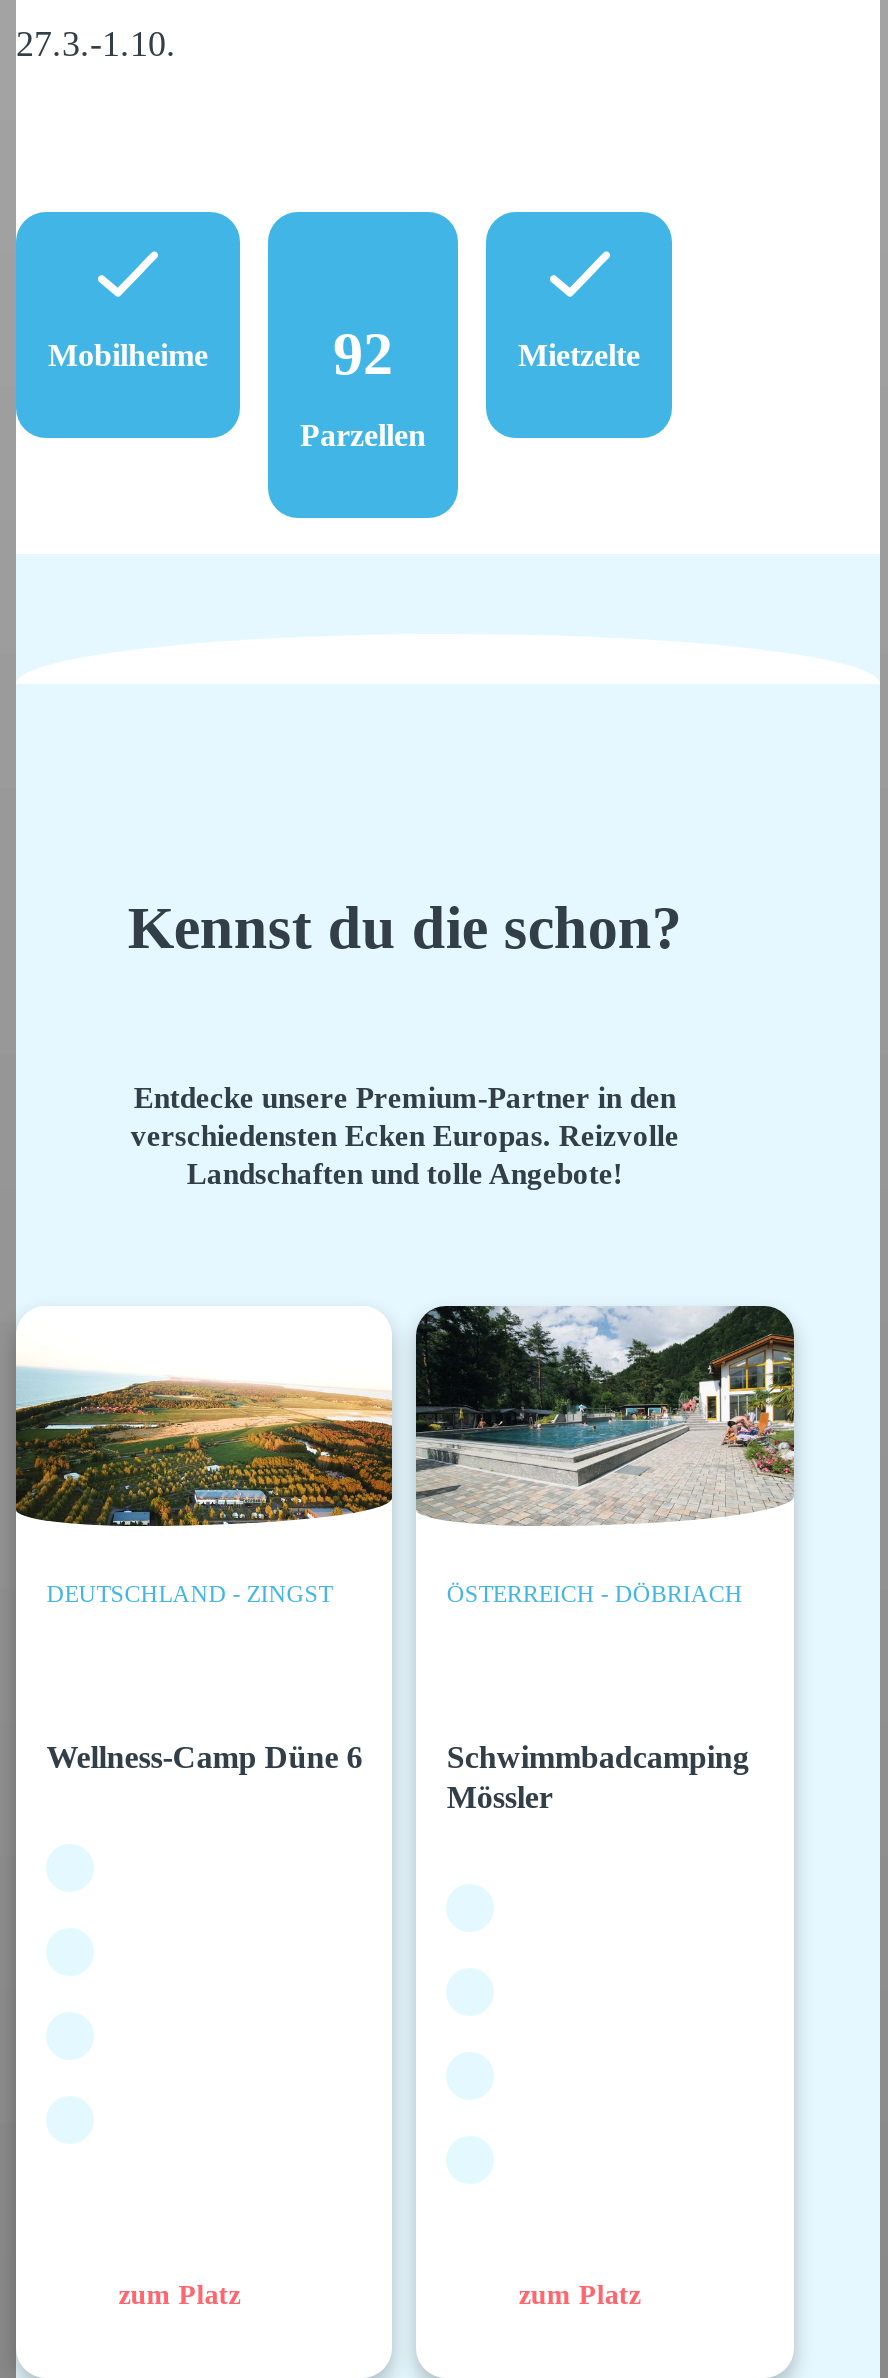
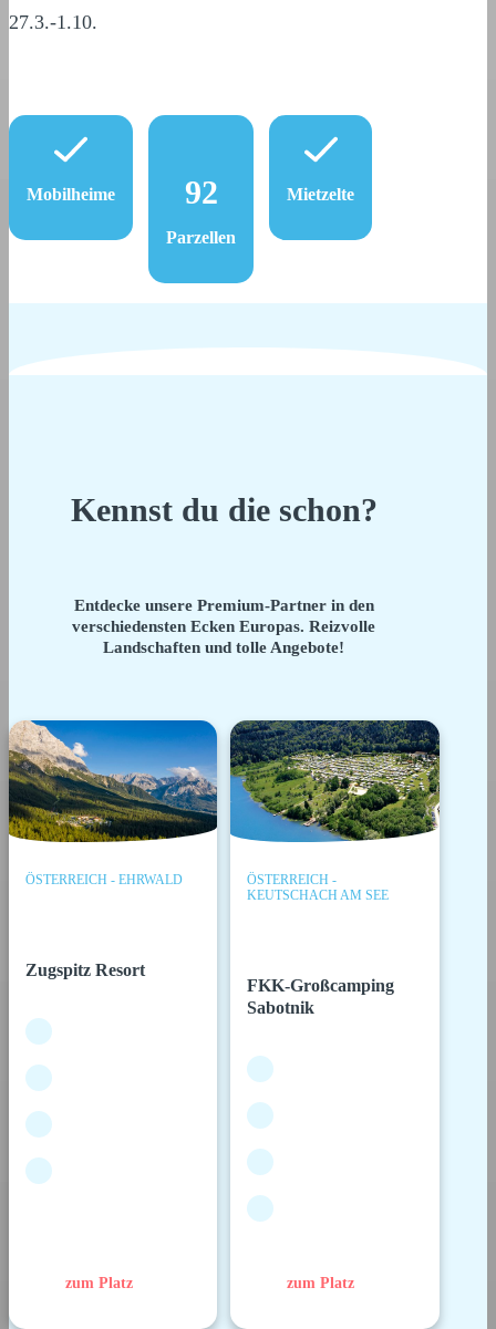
- [image]
- DEUTSCHLAND - ZINGST
+ [image]
+ ÖSTERREICH - EHRWALD

- [image]
- ÖSTERREICH - DÖBRIACH
+ [image]
+ ÖSTERREICH -
+ KEUTSCHACH AM SEE

- Wellness-Camp Düne 6
+ Zugspitz Resort

- Schwimmbadcamping
- Mössler
+ FKK-Großcamping
+ Sabotnik
